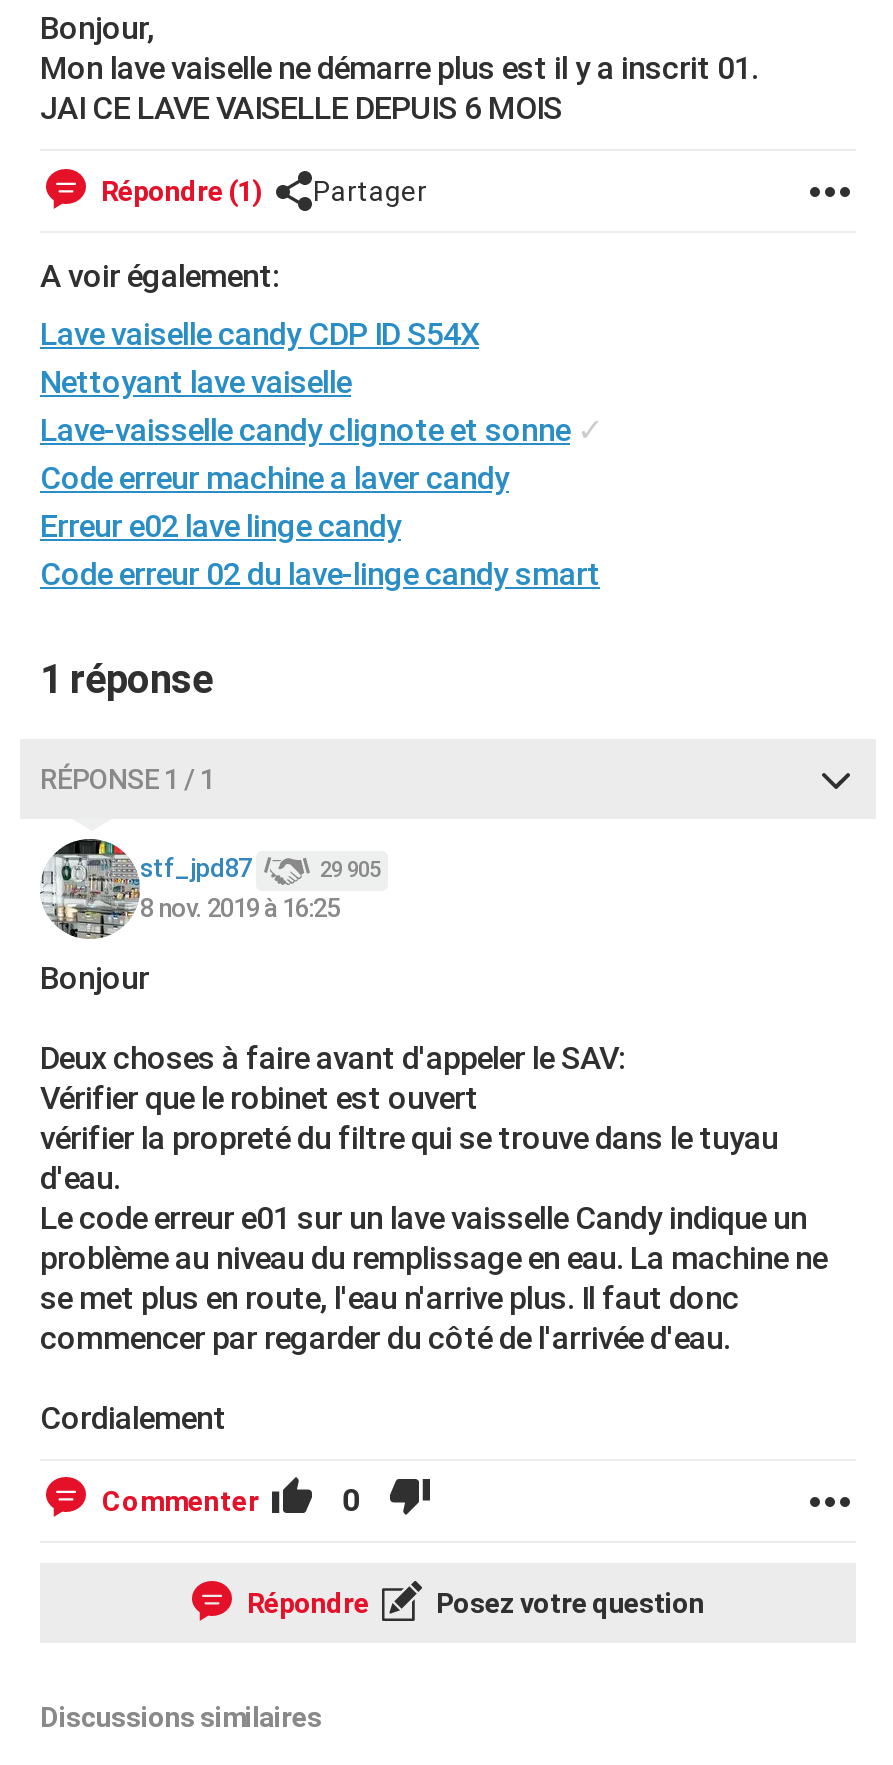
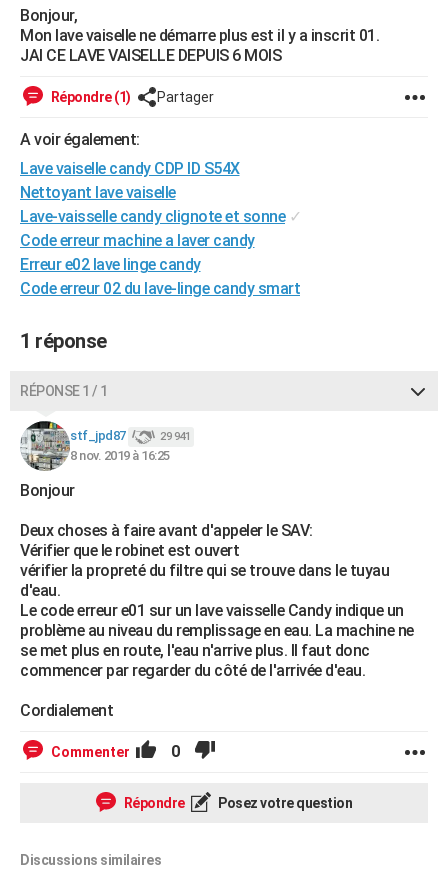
- 29 905
+ 29 941
